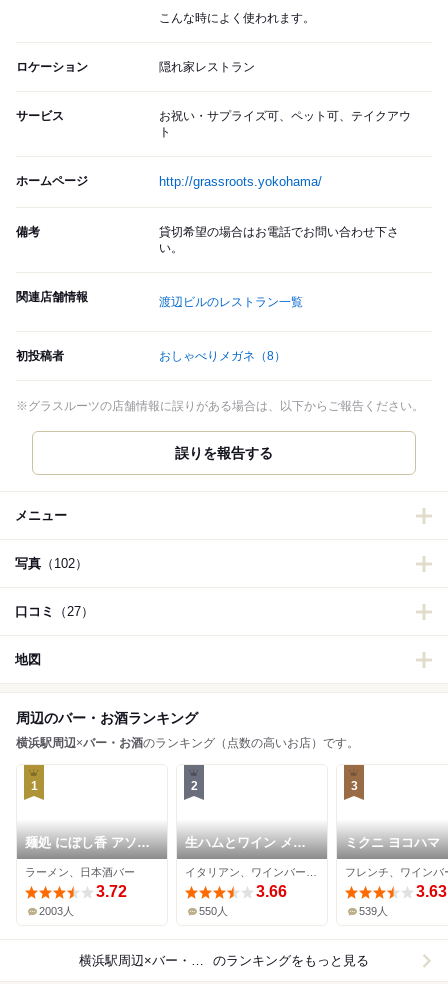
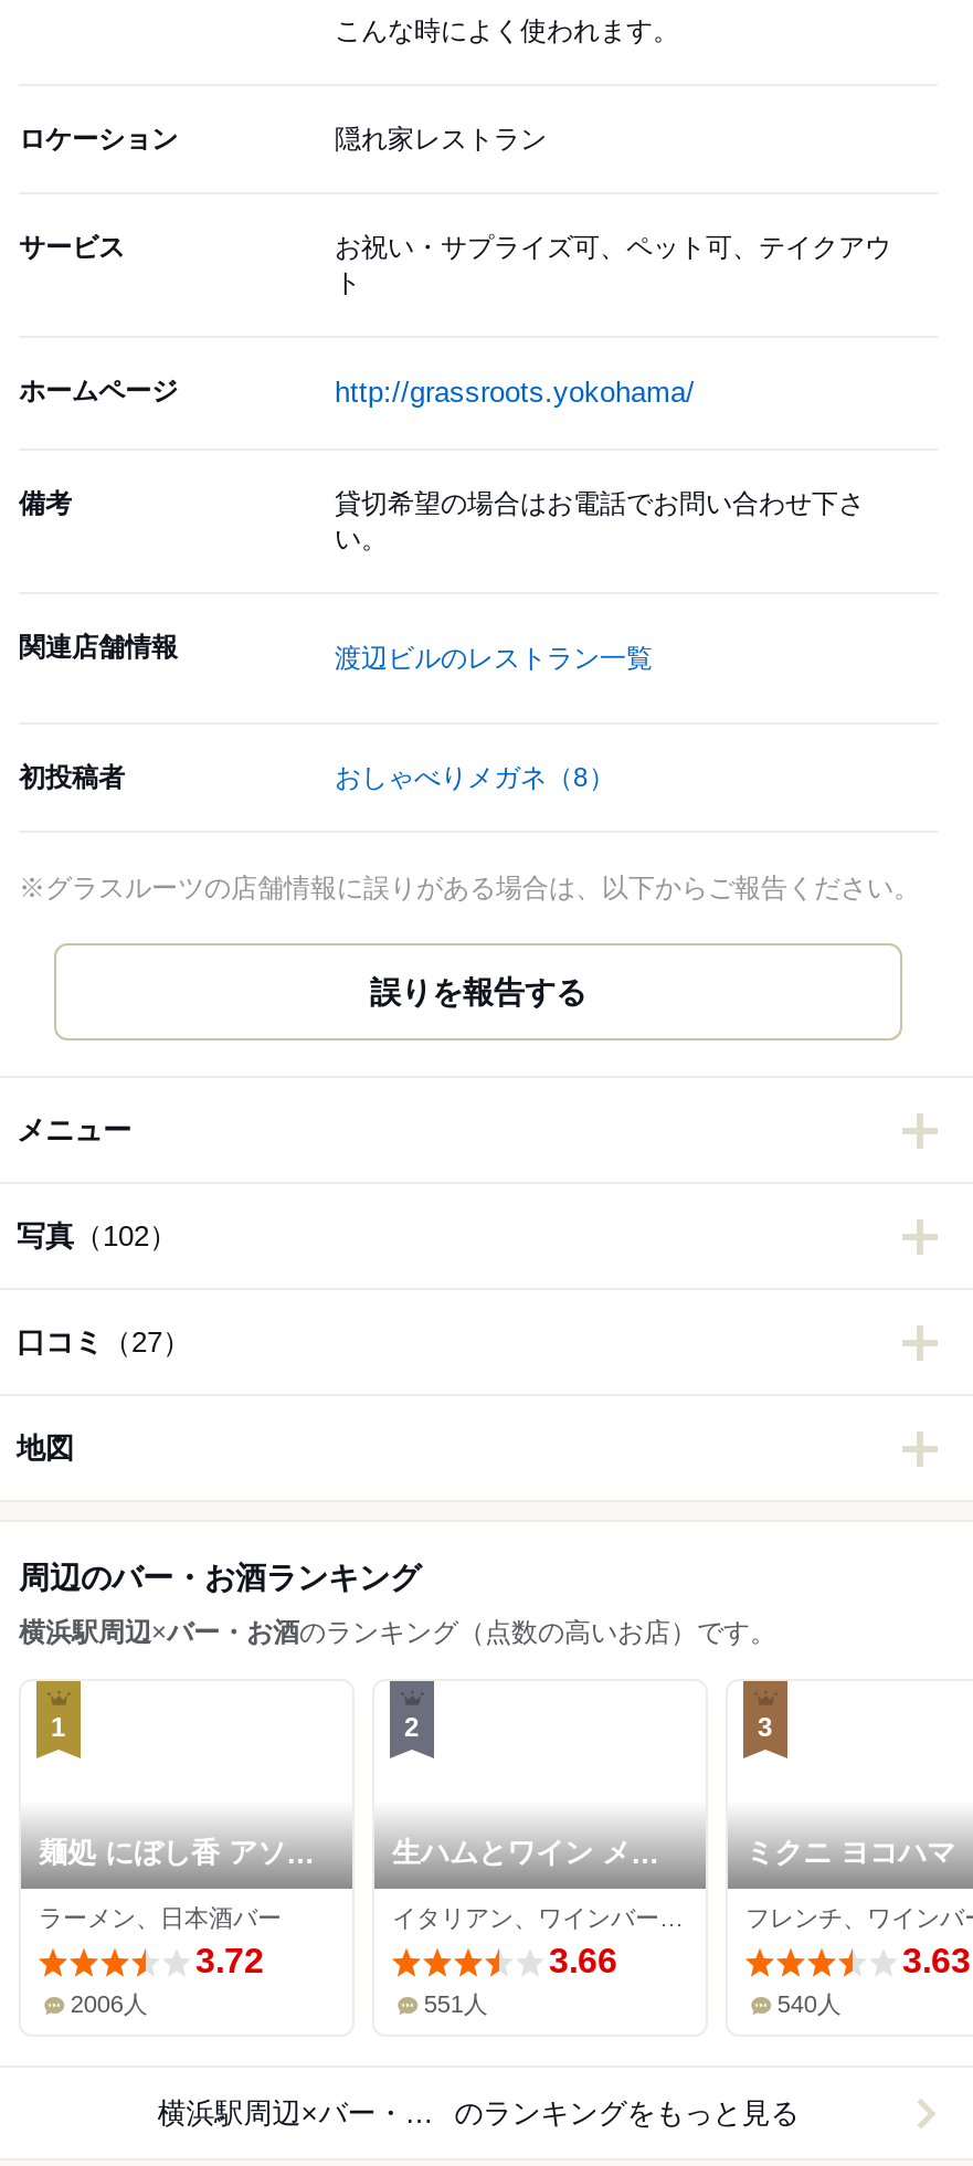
- 2003人
+ 2006人

- 550人
+ 551人

- 539人
+ 540人
